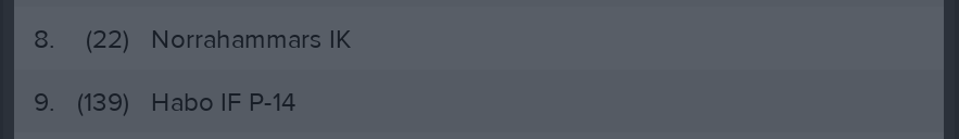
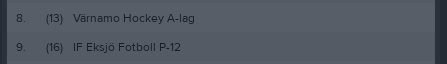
- (22)
- Norrahammars IK
+ (13)
+ Värnamo Hockey A-lag

- (139)
- Habo IF P-14
+ (16)
+ IF Eksjö Fotboll P-12
